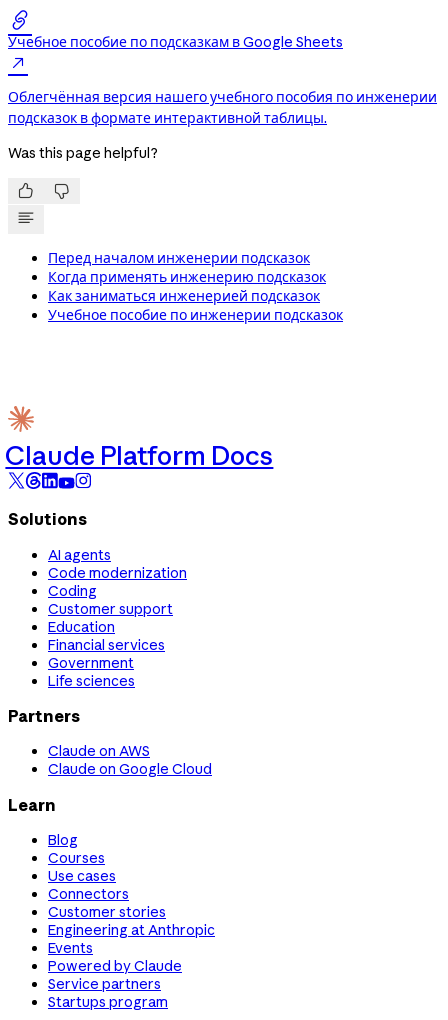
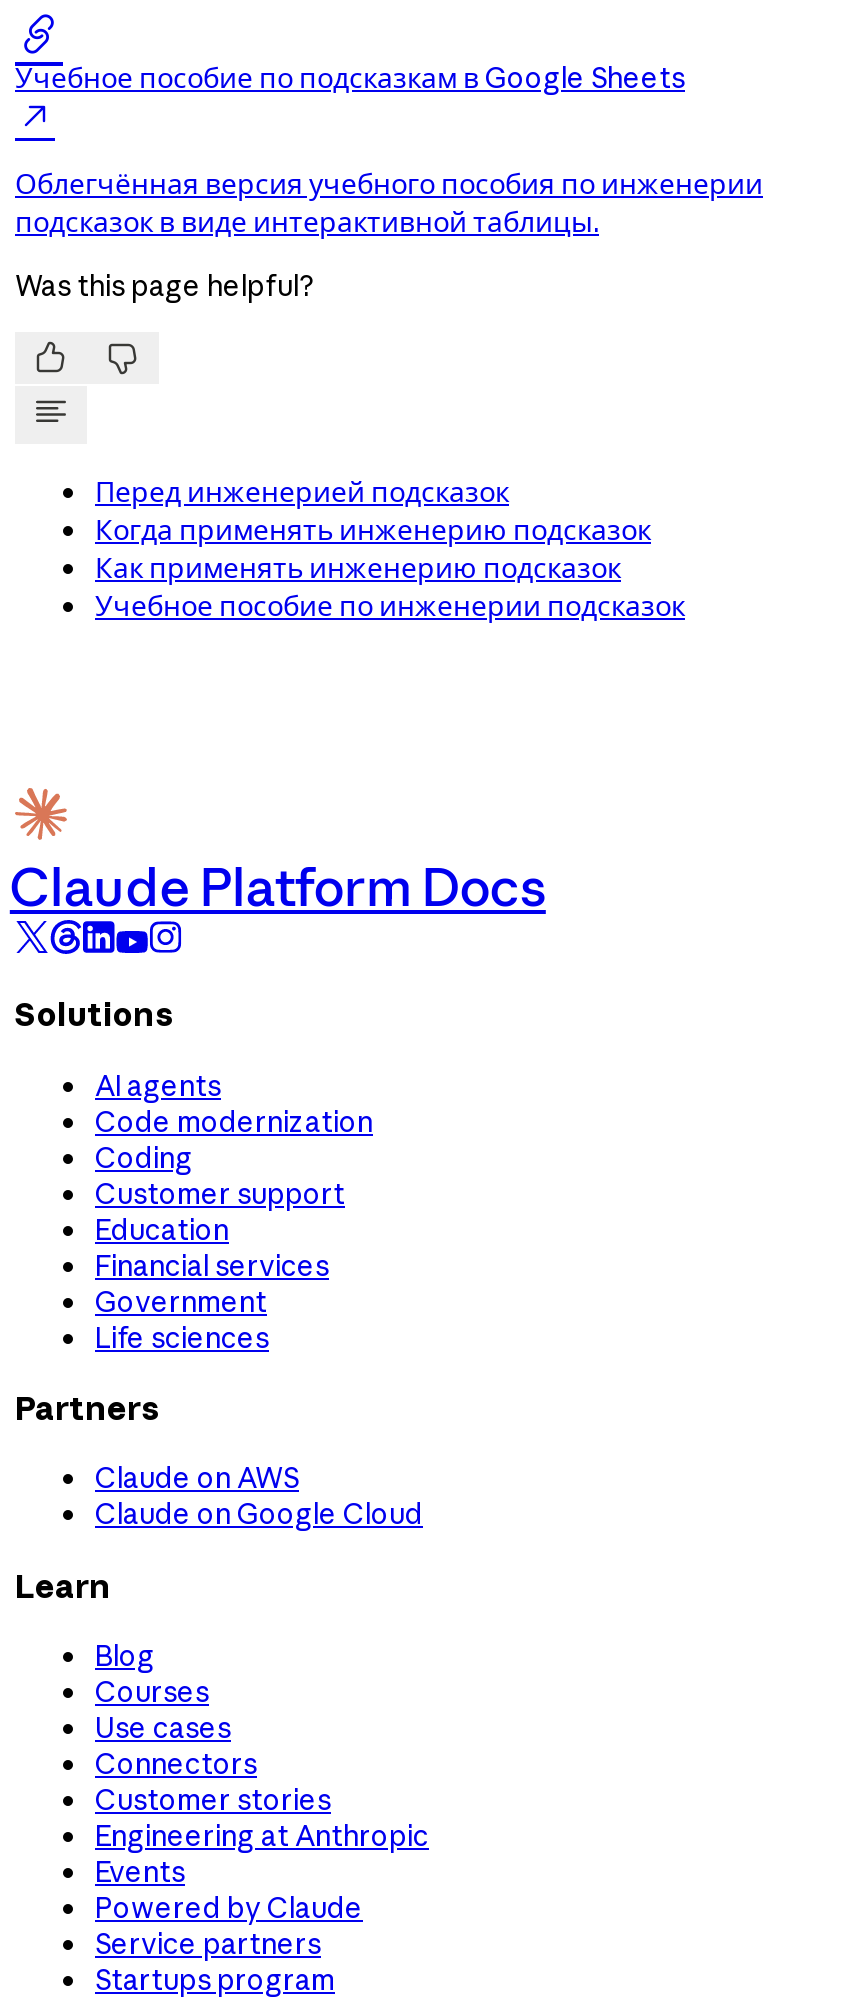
- Облегчённая версия нашего учебного пособия по инженерии
- подсказок в формате интерактивной таблицы.
+ Облегчённая версия учебного пособия по инженерии
+ подсказок в виде интерактивной таблицы.

- Перед началом инженерии подсказок
+ Перед инженерией подсказок

- Как заниматься инженерией подсказок
+ Как применять инженерию подсказок
